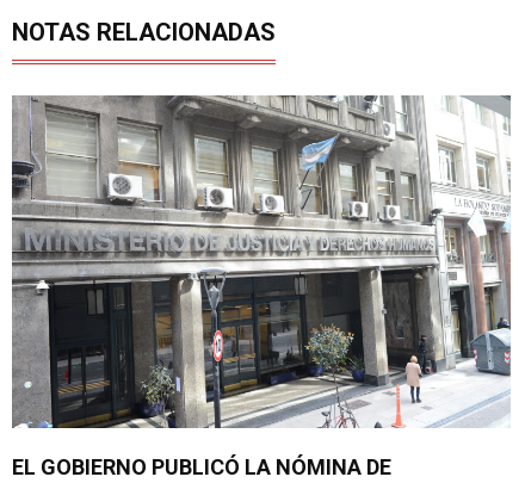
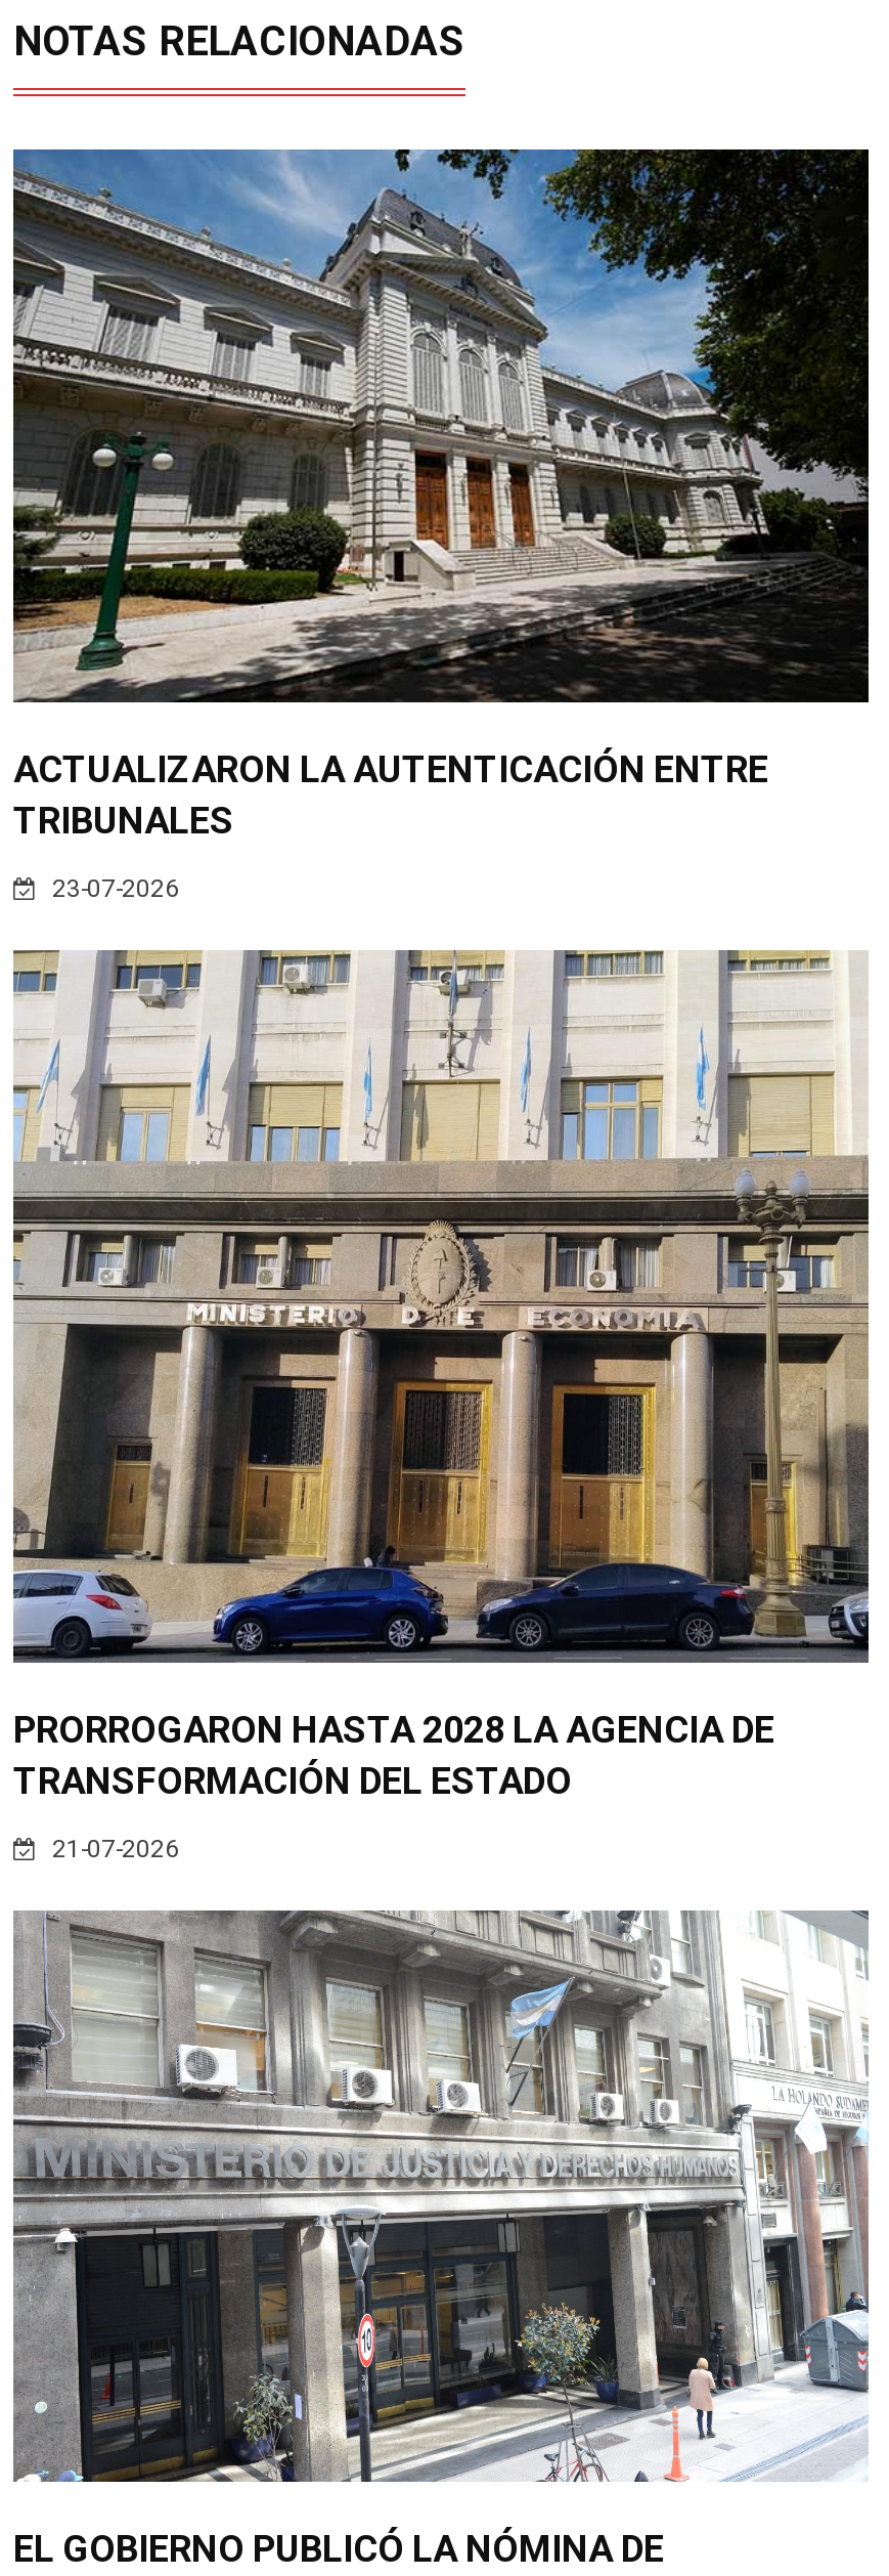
+ [image]
+ PRORROGARON HASTA 2028 LA AGENCIA DE
+ TRANSFORMACIÓN DEL ESTADO
+ 21-07-2026

+ [image]
+ ACTUALIZARON LA AUTENTICACIÓN ENTRE
+ TRIBUNALES
+ 23-07-2026
